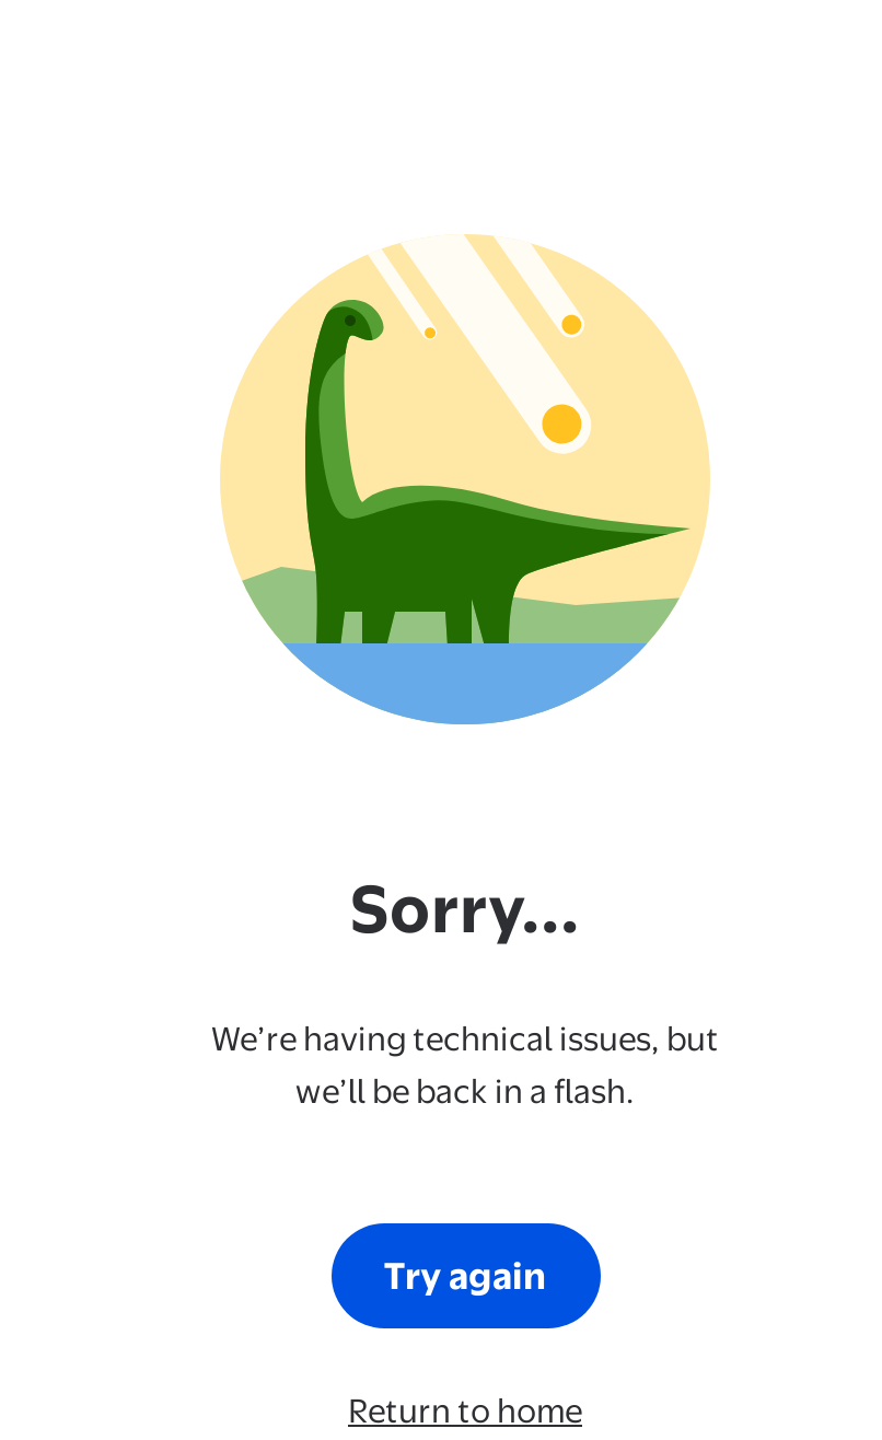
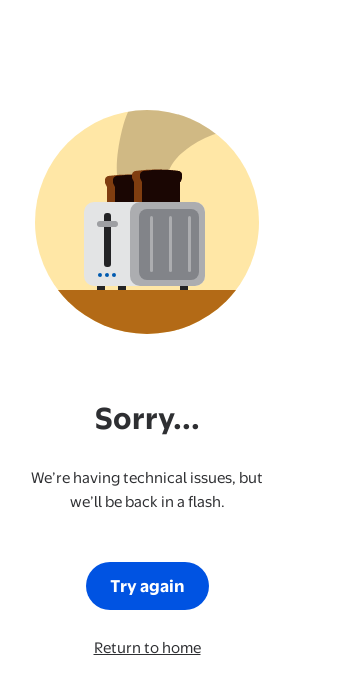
- [image]
+ [image]
